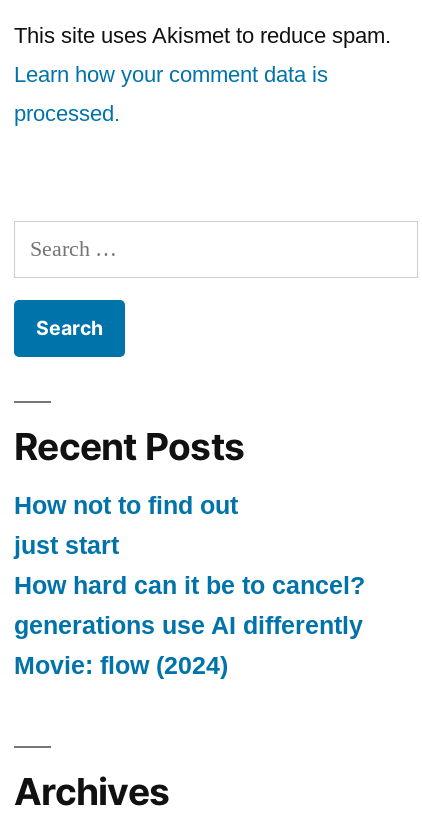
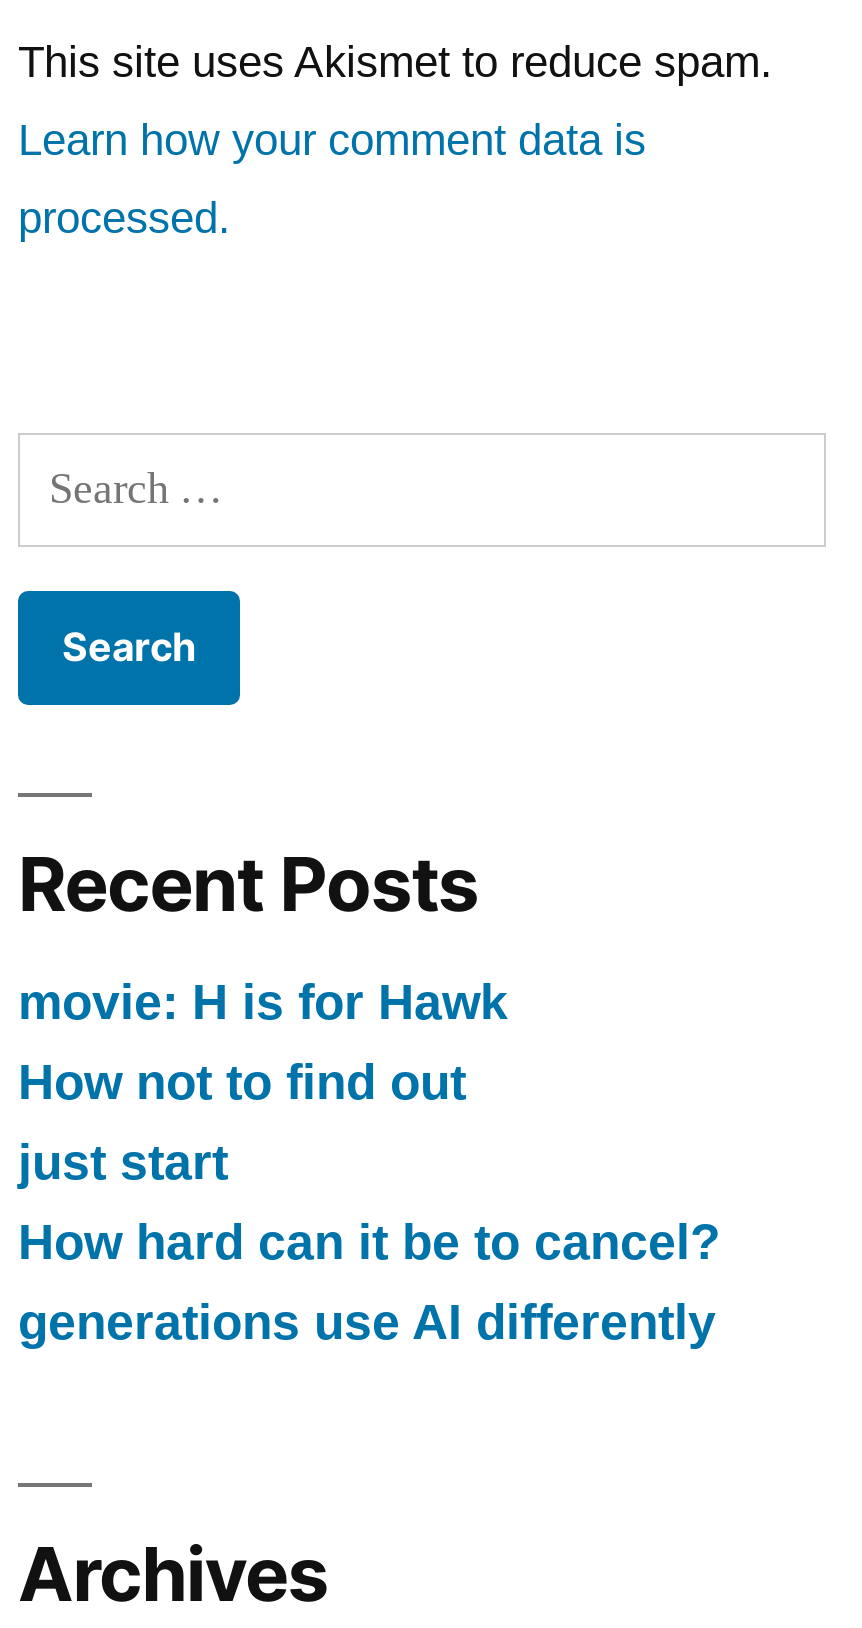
+ movie: H is for Hawk

moved down: How not to find out | just start | How hard can it be to cancel? | generations use AI differently

- Movie: flow (2024)
